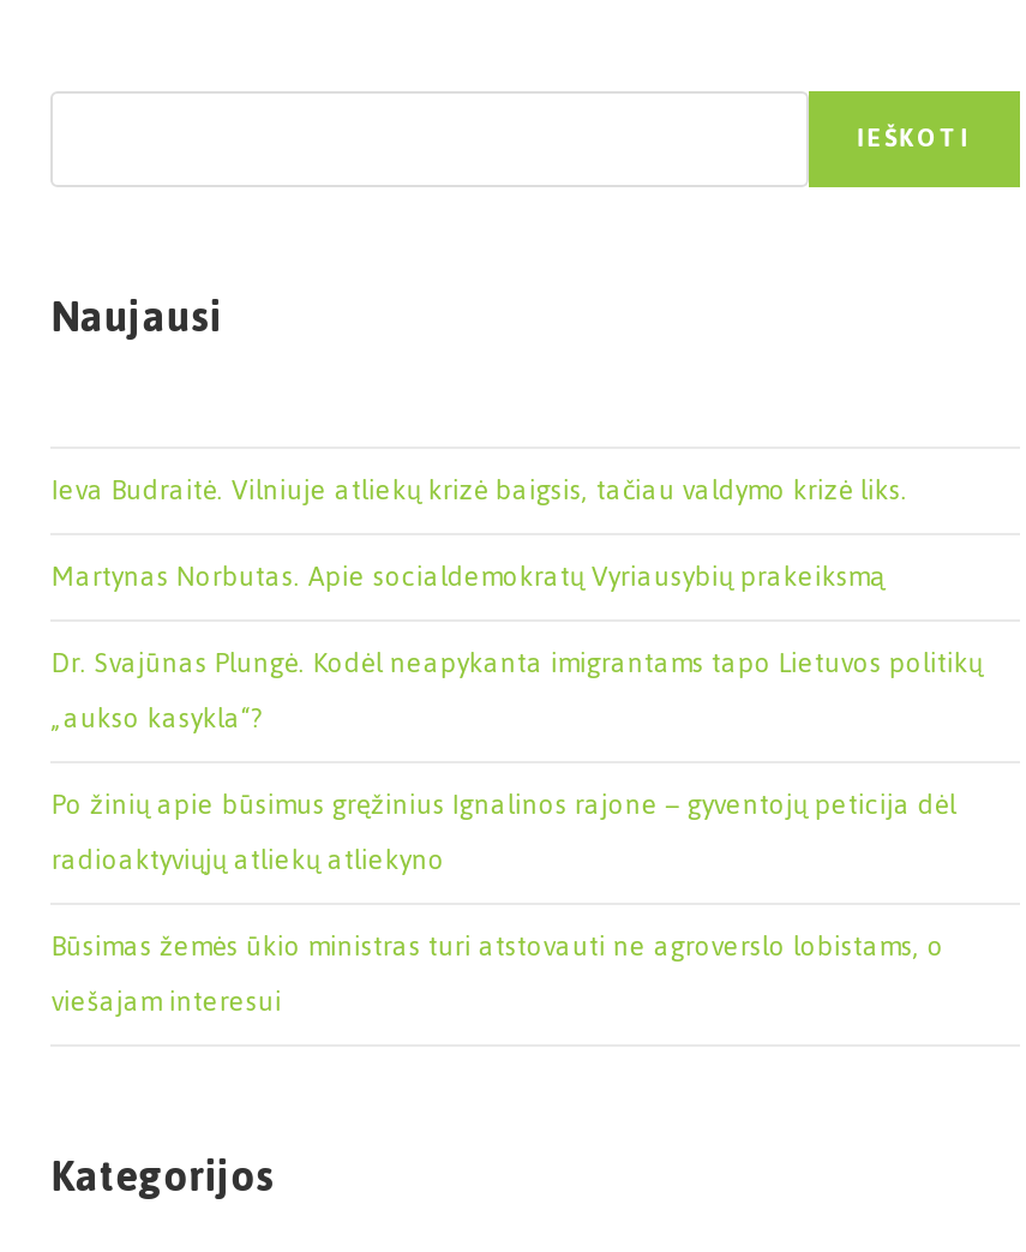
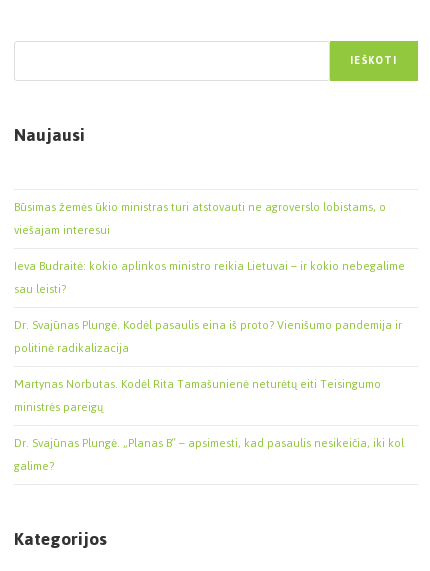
- Ieva Budraitė. Vilniuje atliekų krizė baigsis, tačiau valdymo krizė liks.
- Martynas Norbutas. Apie socialdemokratų Vyriausybių prakeiksmą
- Dr. Svajūnas Plungė. Kodėl neapykanta imigrantams tapo Lietuvos politikų
- „aukso kasykla“?
- Po žinių apie būsimus gręžinius Ignalinos rajone – gyventojų peticija dėl
- radioaktyviųjų atliekų atliekyno

moved up: Būsimas žemės ūkio ministras turi atstovauti ne agroverslo lobistams, o | viešajam interesui

+ Ieva Budraitė: kokio aplinkos ministro reikia Lietuvai – ir kokio nebegalime
+ sau leisti?
+ Dr. Svajūnas Plungė. Kodėl pasaulis eina iš proto? Vienišumo pandemija ir
+ politinė radikalizacija
+ Martynas Norbutas. Kodėl Rita Tamašunienė neturėtų eiti Teisingumo
+ ministrės pareigų
+ Dr. Svajūnas Plungė. „Planas B“ – apsimesti, kad pasaulis nesikeičia, iki kol
+ galime?
